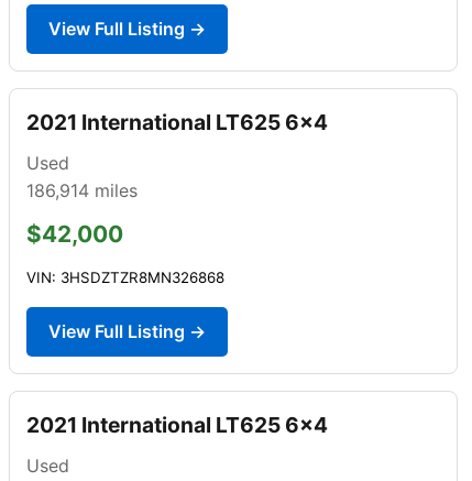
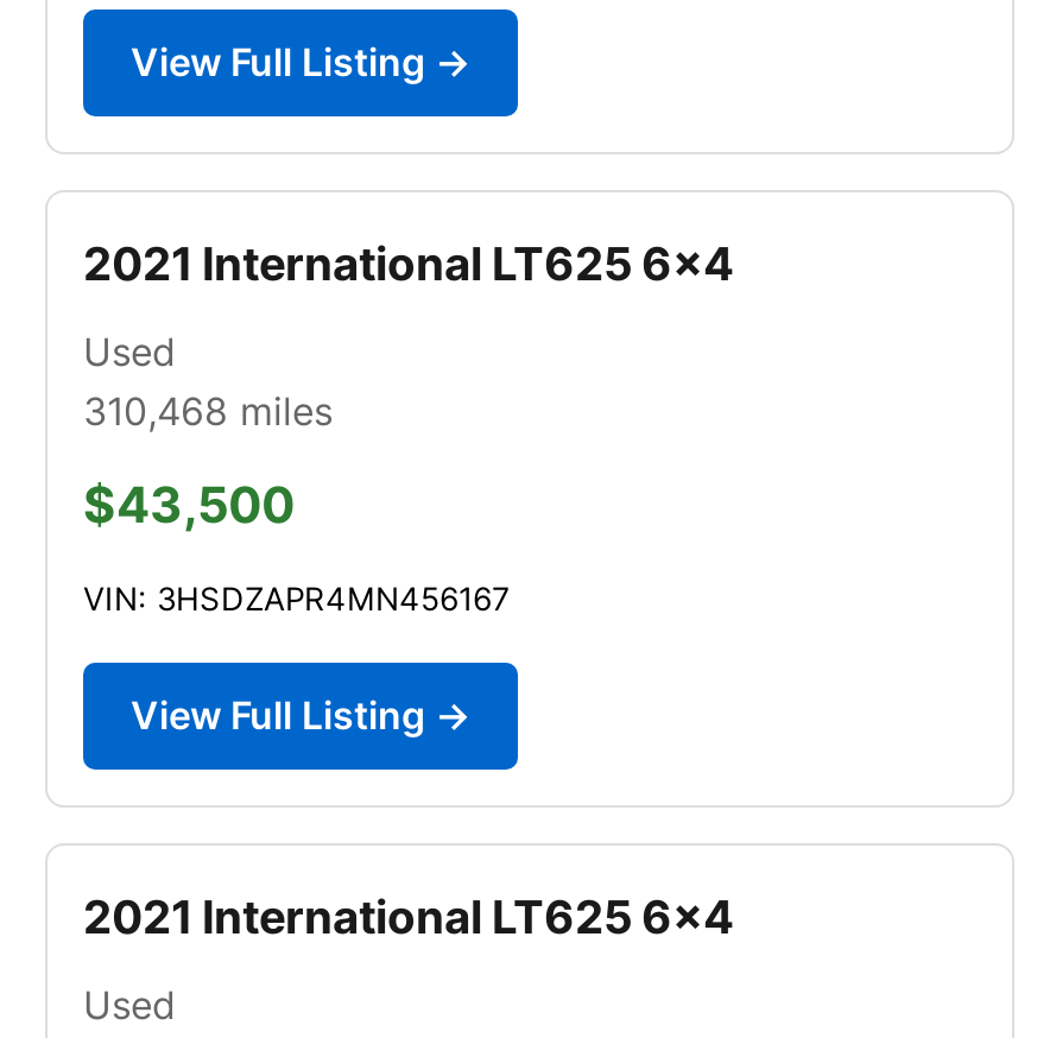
- 186,914 miles
+ 310,468 miles

- $42,000
+ $43,500

- VIN: 3HSDZTZR8MN326868
+ VIN: 3HSDZAPR4MN456167
